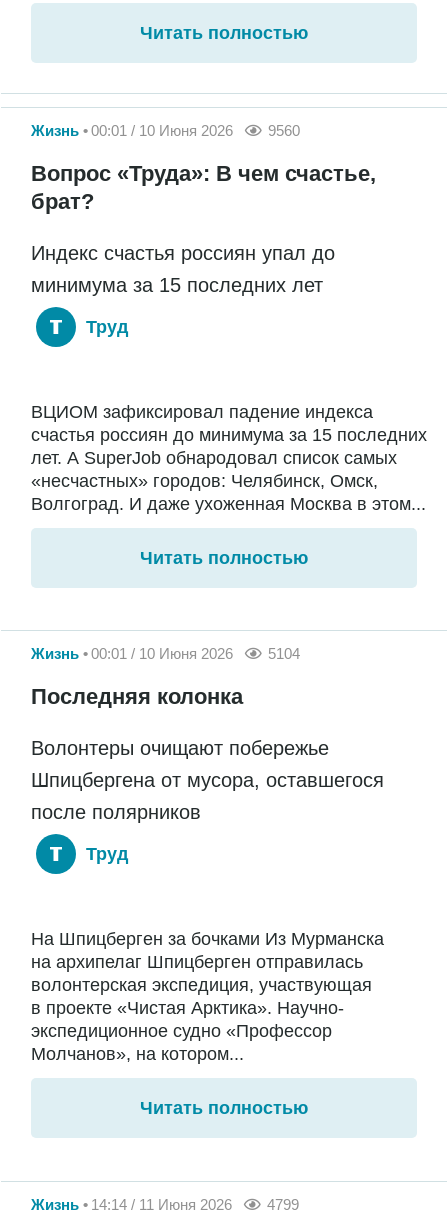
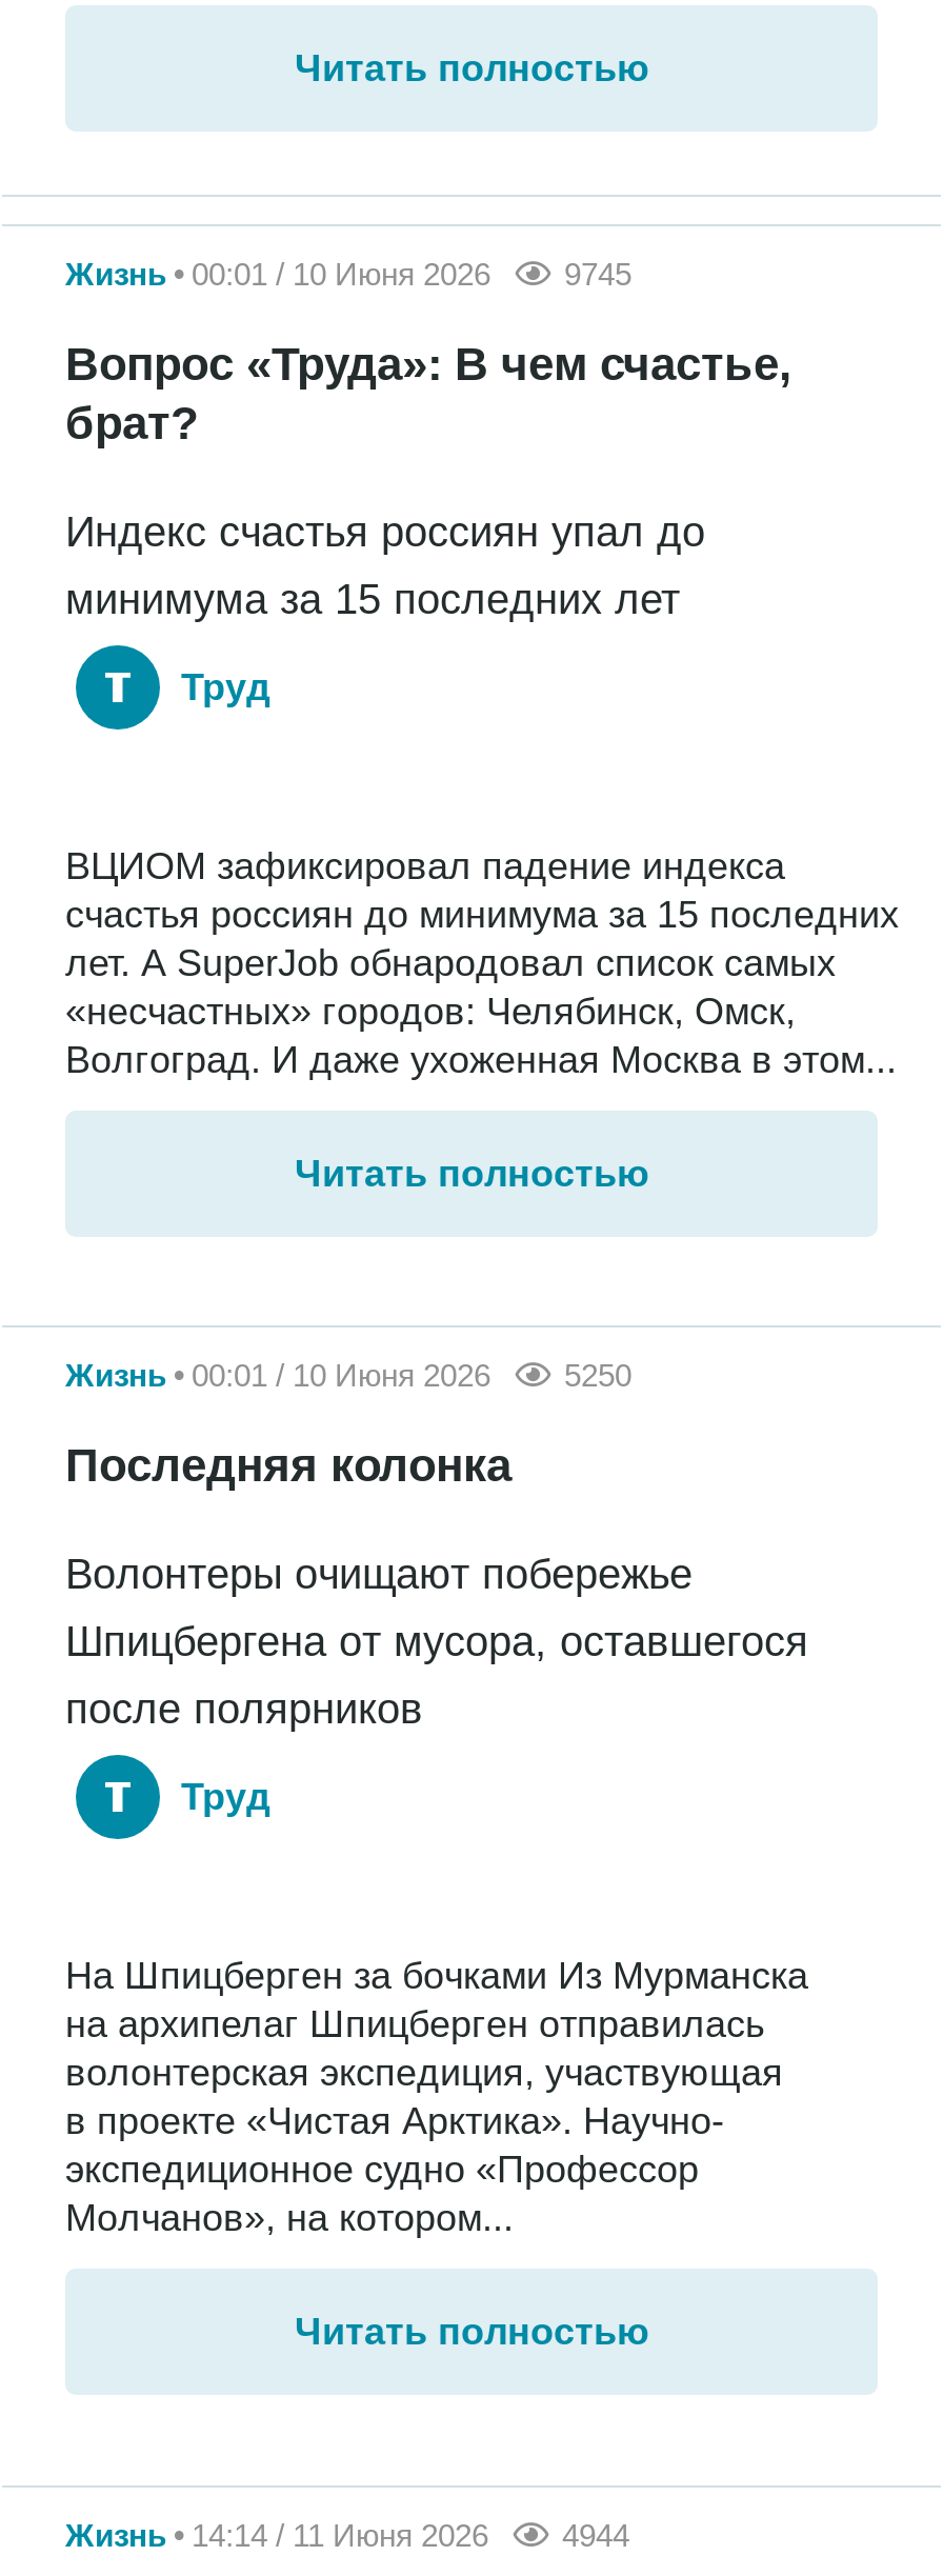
- 9560
+ 9745

- 5104
+ 5250

- 4799
+ 4944
